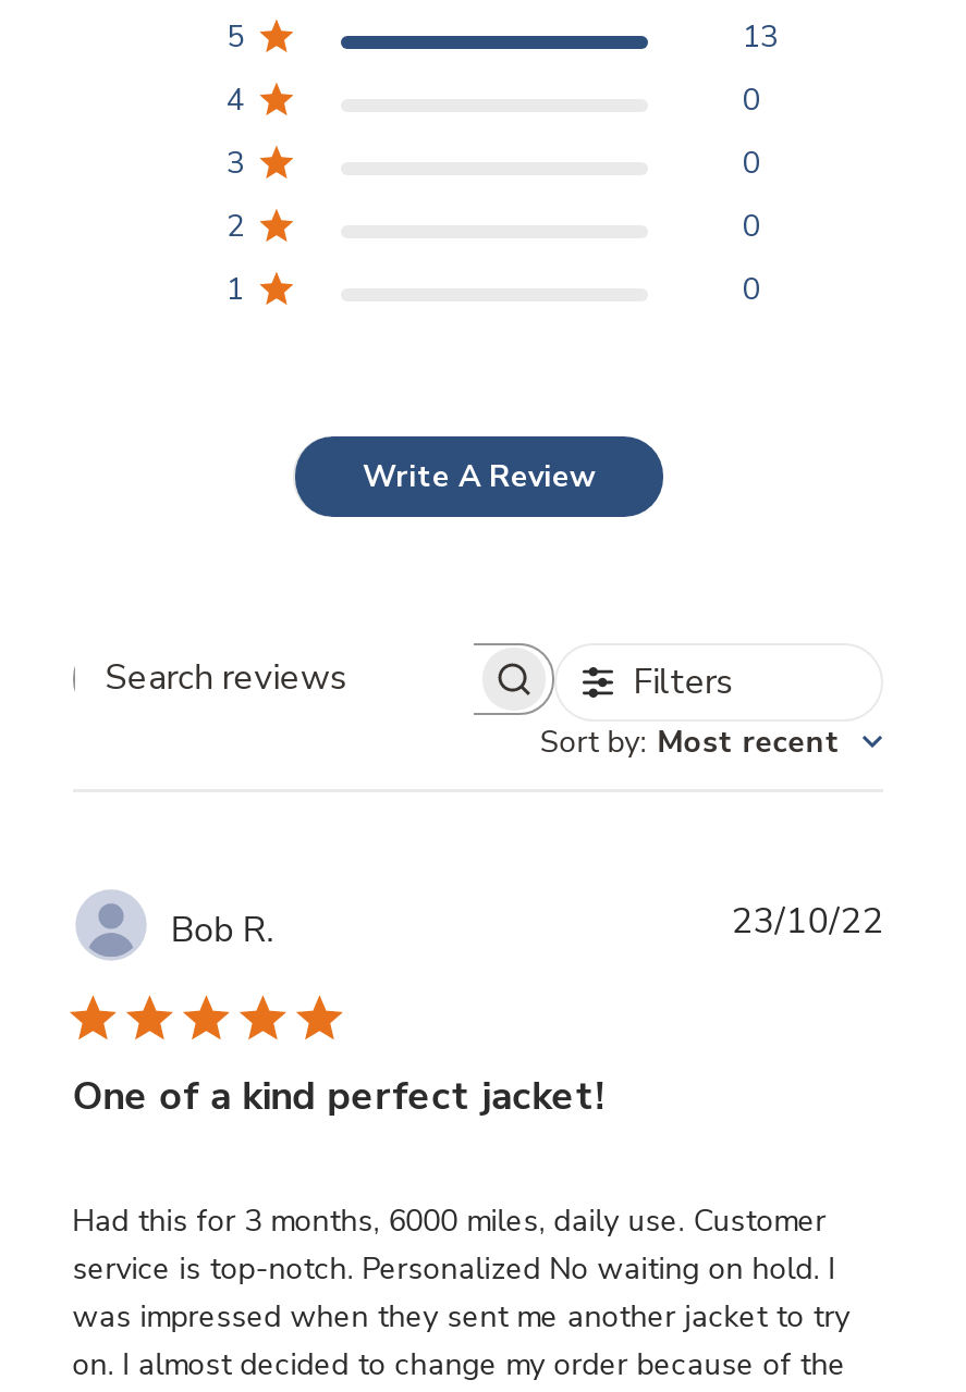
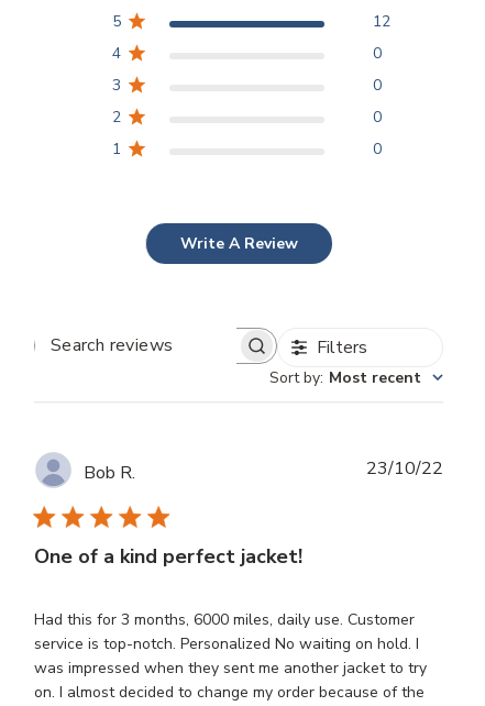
- 13
+ 12
